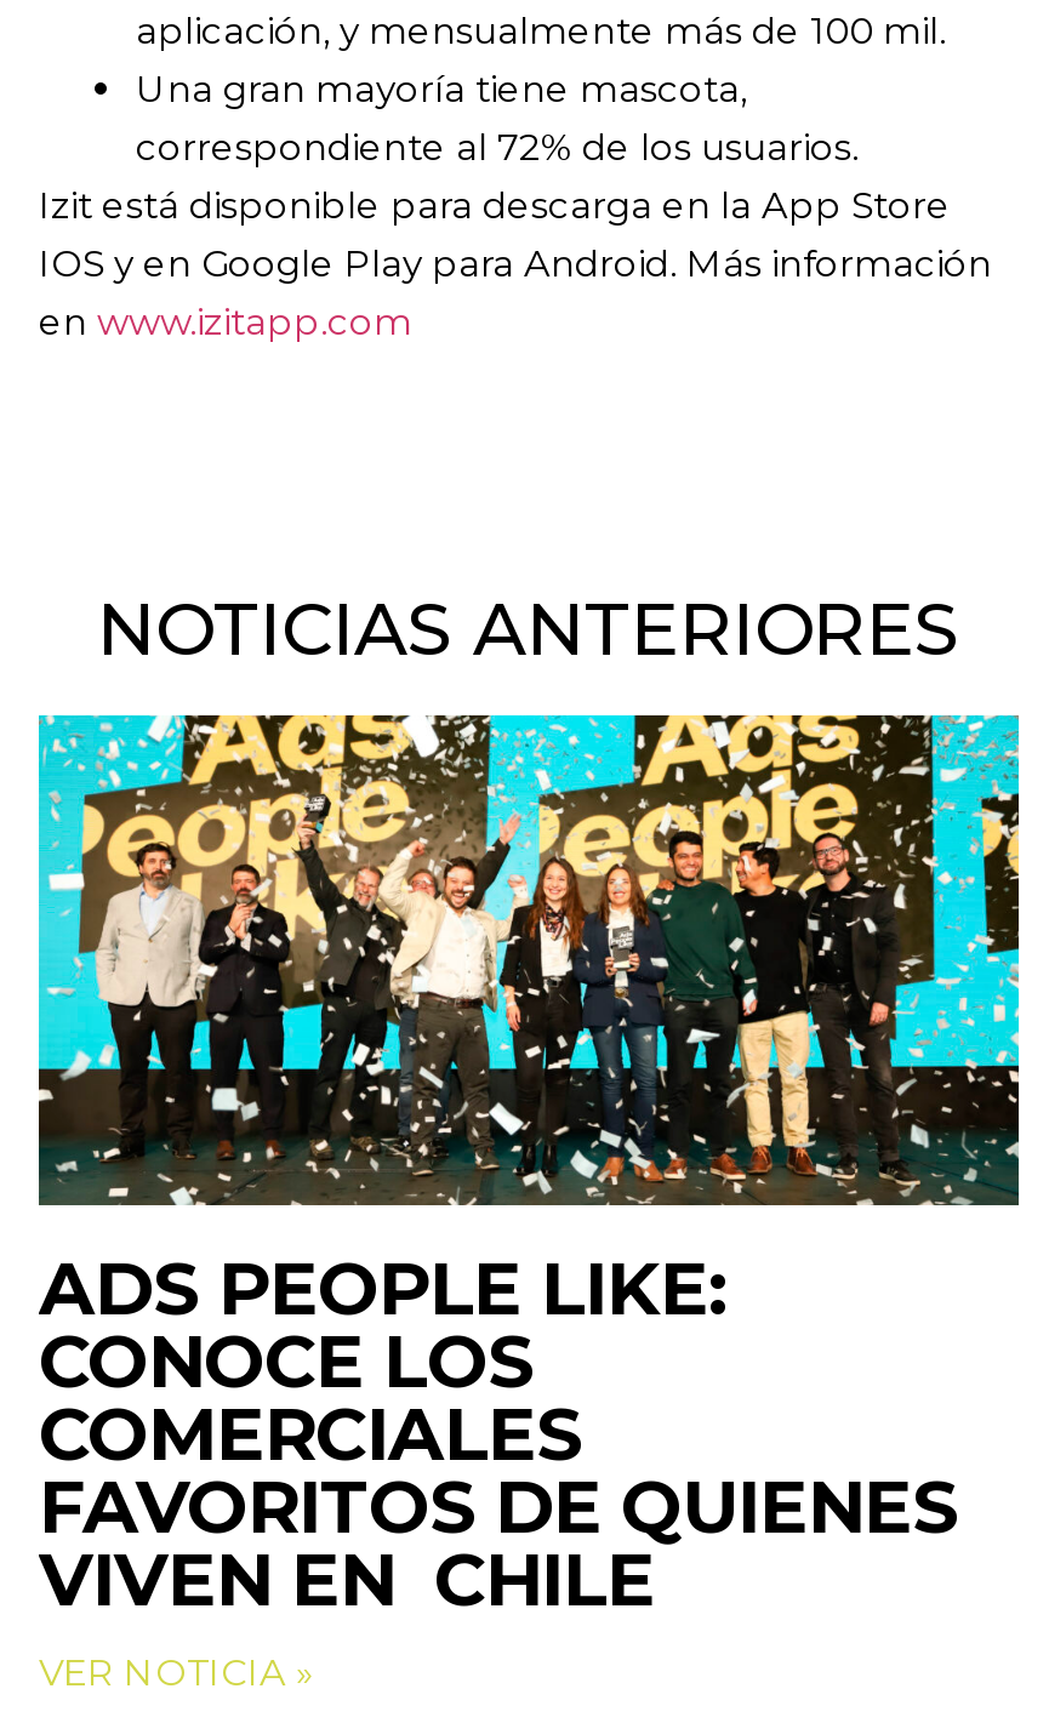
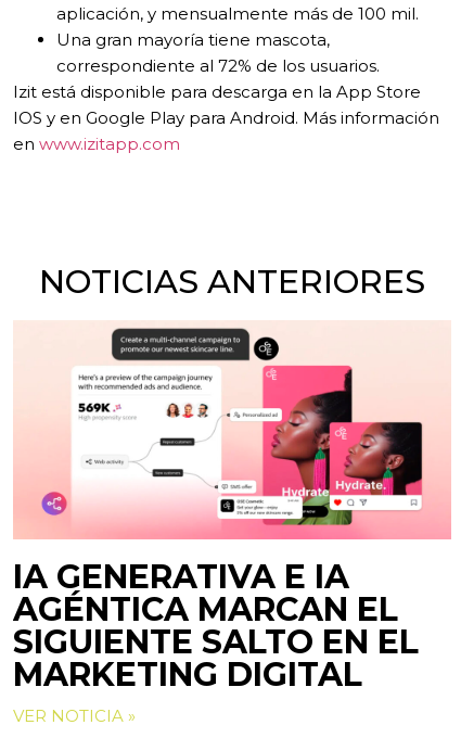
- [image]
- ADS PEOPLE LIKE:
- CONOCE LOS
- COMERCIALES
- FAVORITOS DE QUIENES
- VIVEN EN CHILE
+ [image]
+ IA GENERATIVA E IA
+ AGÉNTICA MARCAN EL
+ SIGUIENTE SALTO EN EL
+ MARKETING DIGITAL
